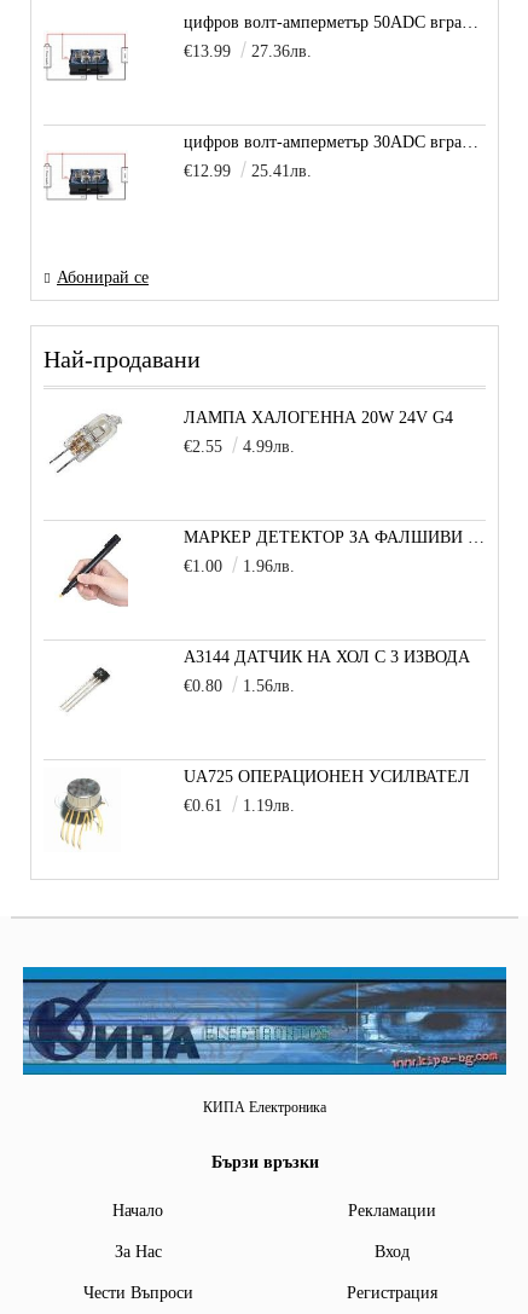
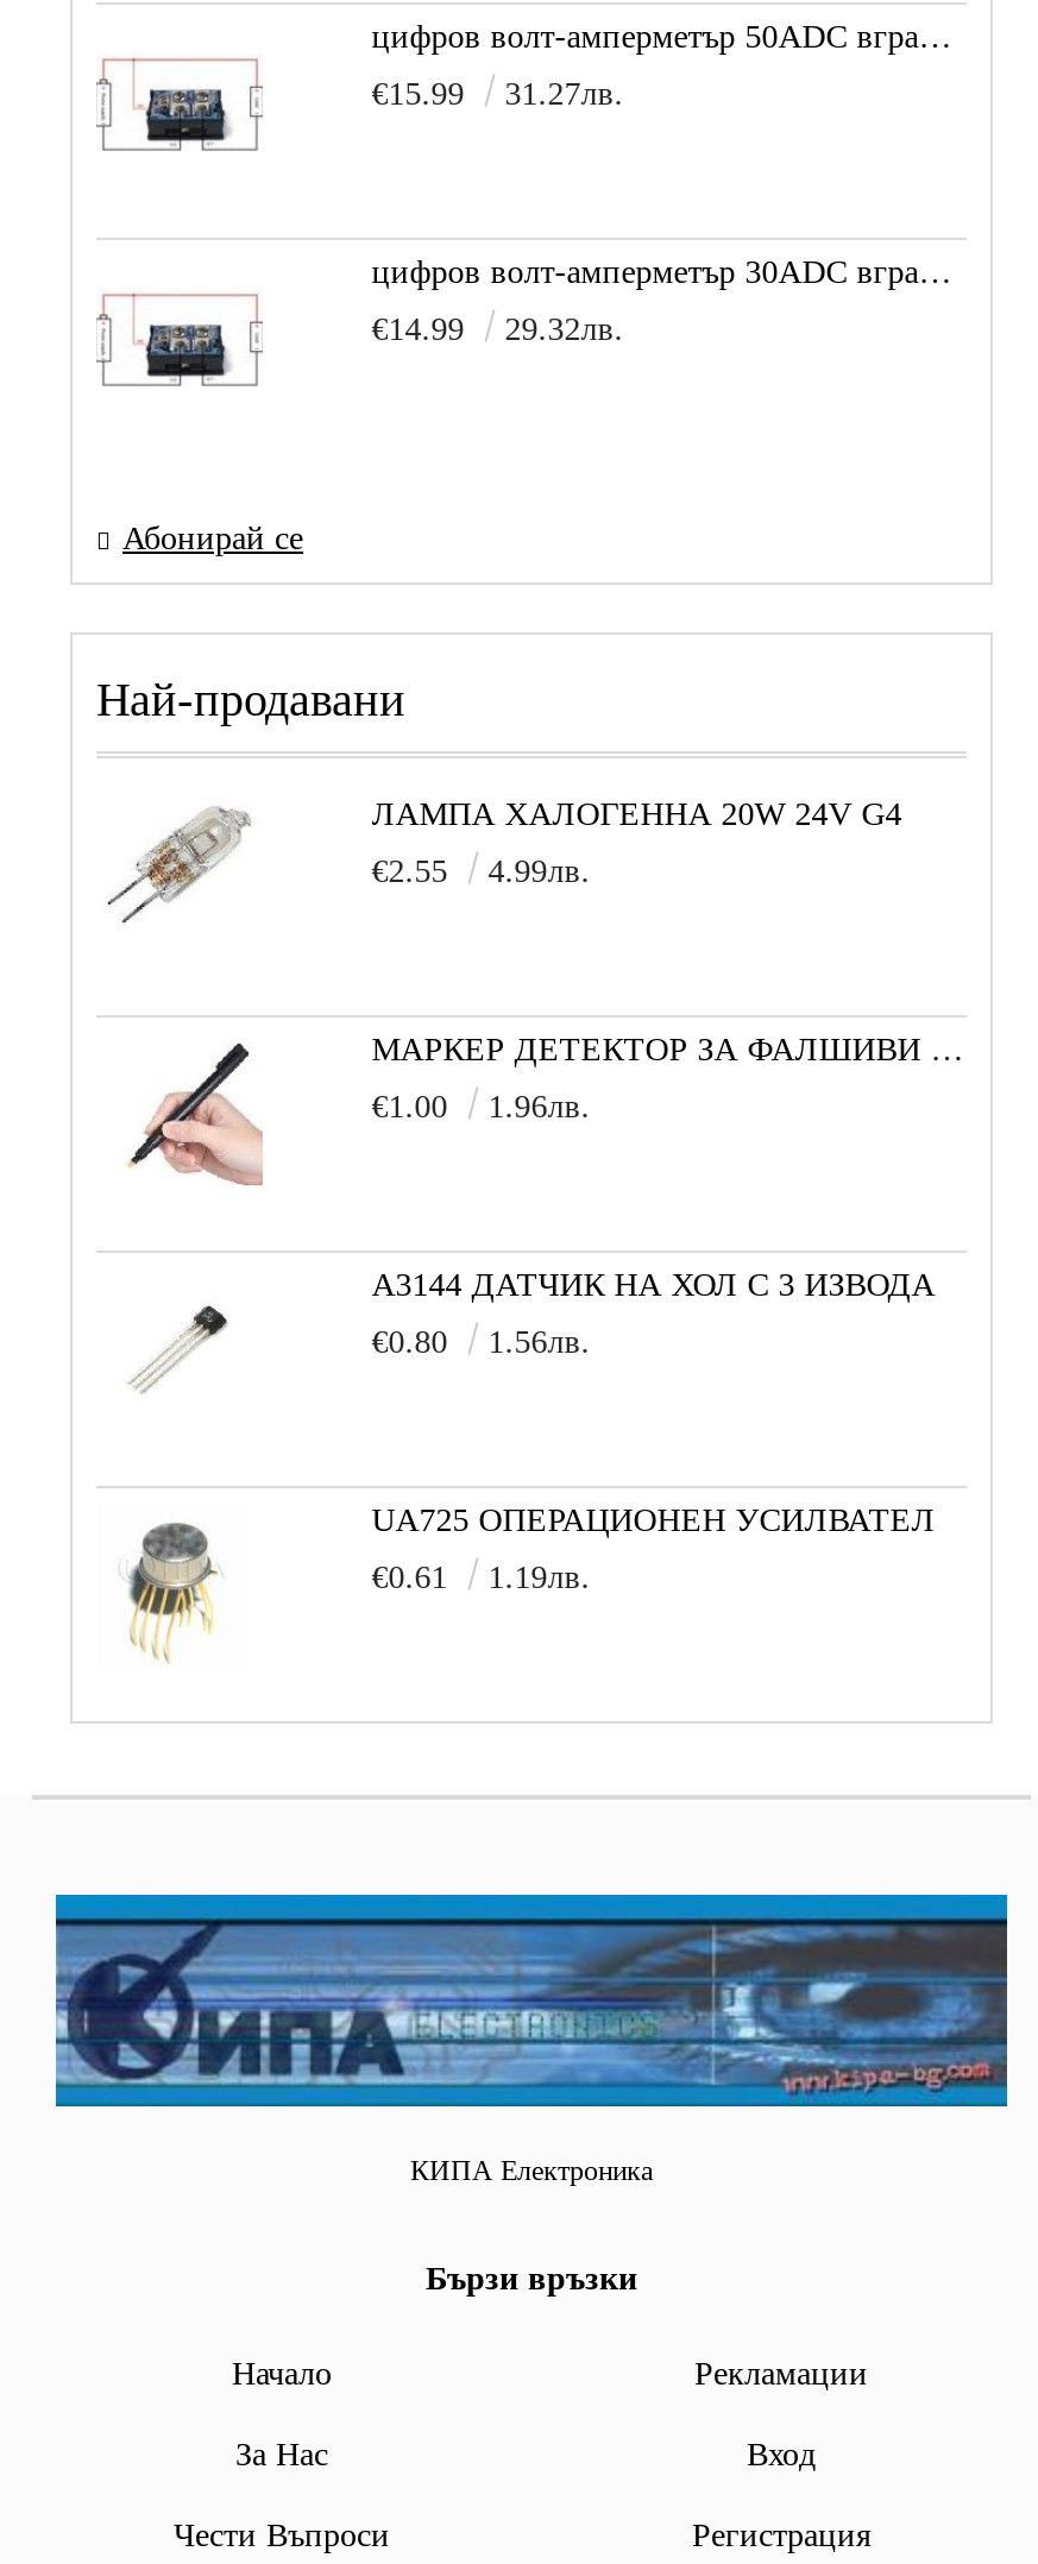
- €13.99
- 27.36лв.
+ €15.99
+ 31.27лв.

- €12.99
- 25.41лв.
+ €14.99
+ 29.32лв.
